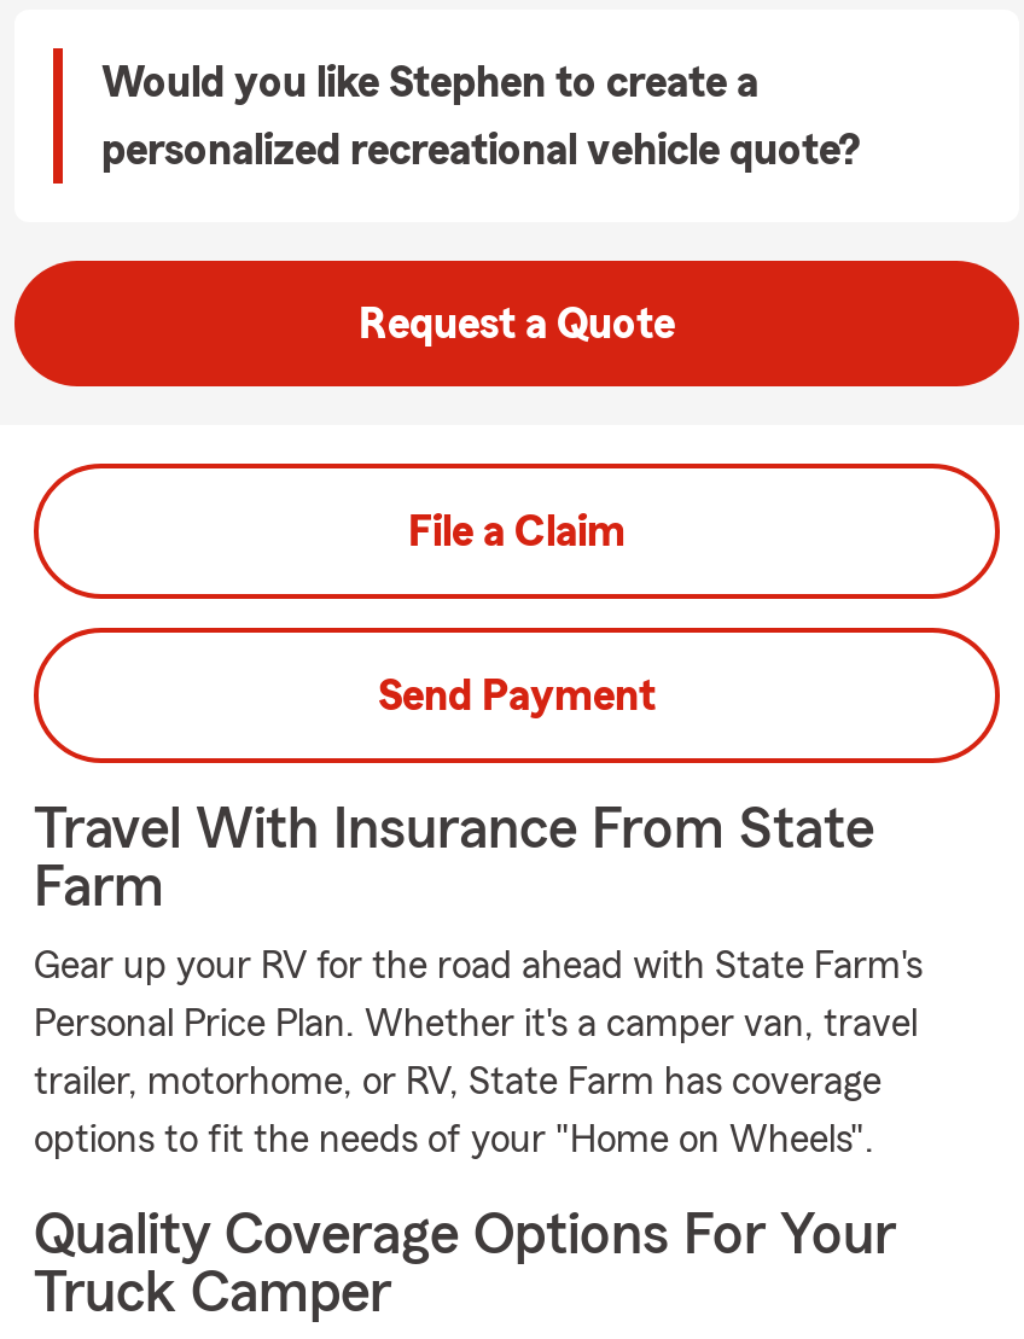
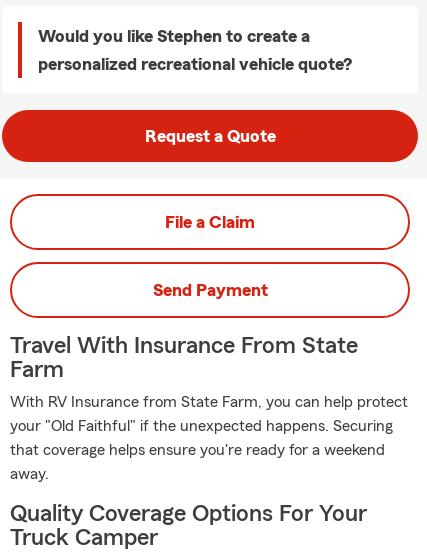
- Gear up your RV for the road ahead with State Farm's
+ With RV Insurance from State Farm, you can help protect

- Personal Price Plan. Whether it's a camper van, travel
+ your "Old Faithful" if the unexpected happens. Securing

- trailer, motorhome, or RV, State Farm has coverage
+ that coverage helps ensure you're ready for a weekend

- options to fit the needs of your "Home on Wheels".
+ away.
